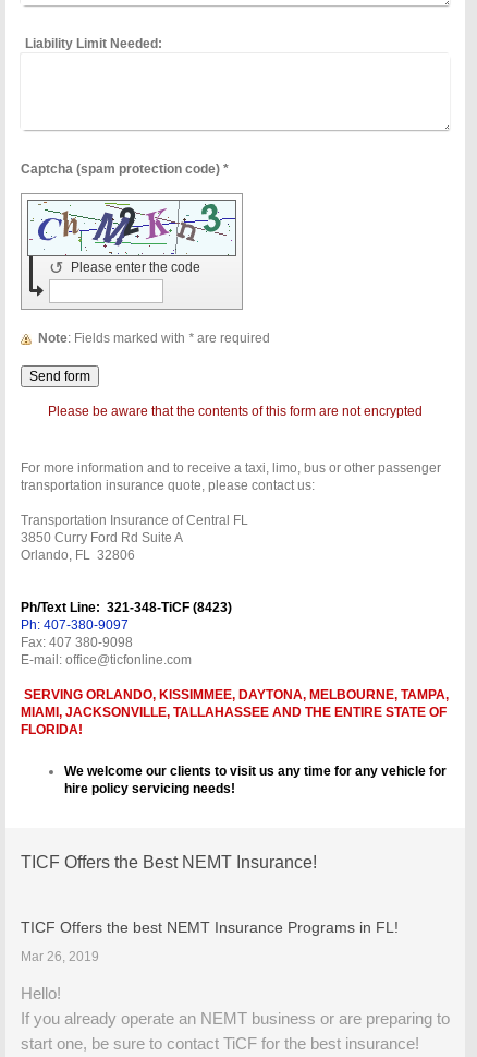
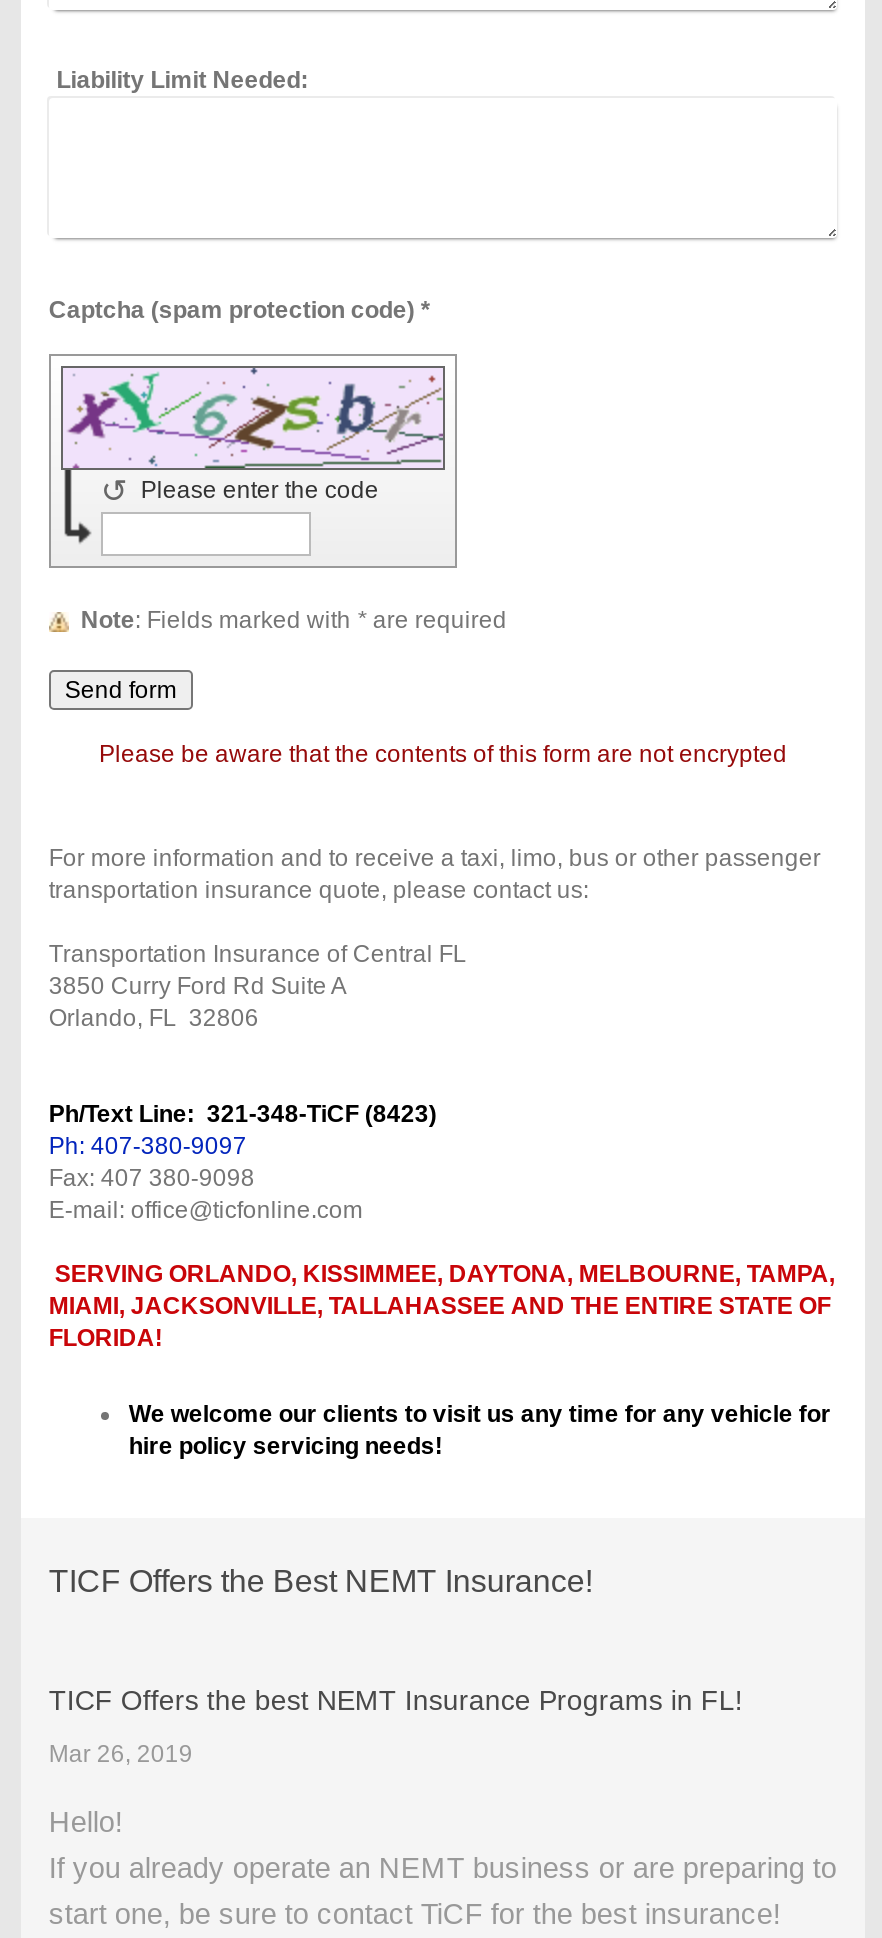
- [image]
+ [image]
